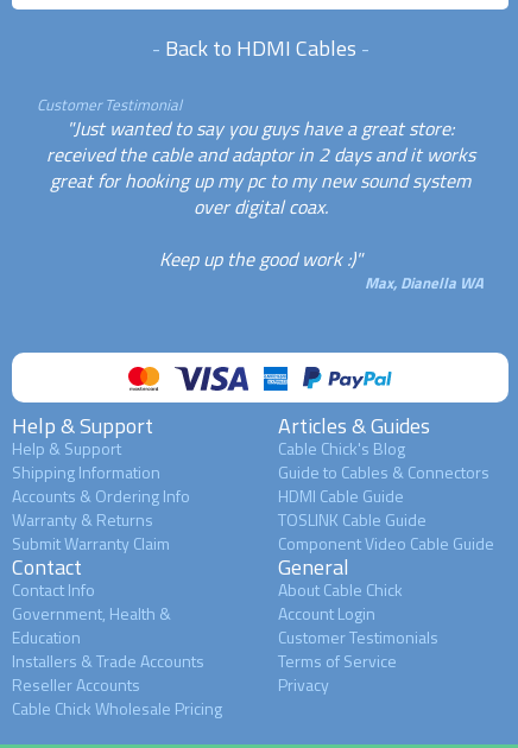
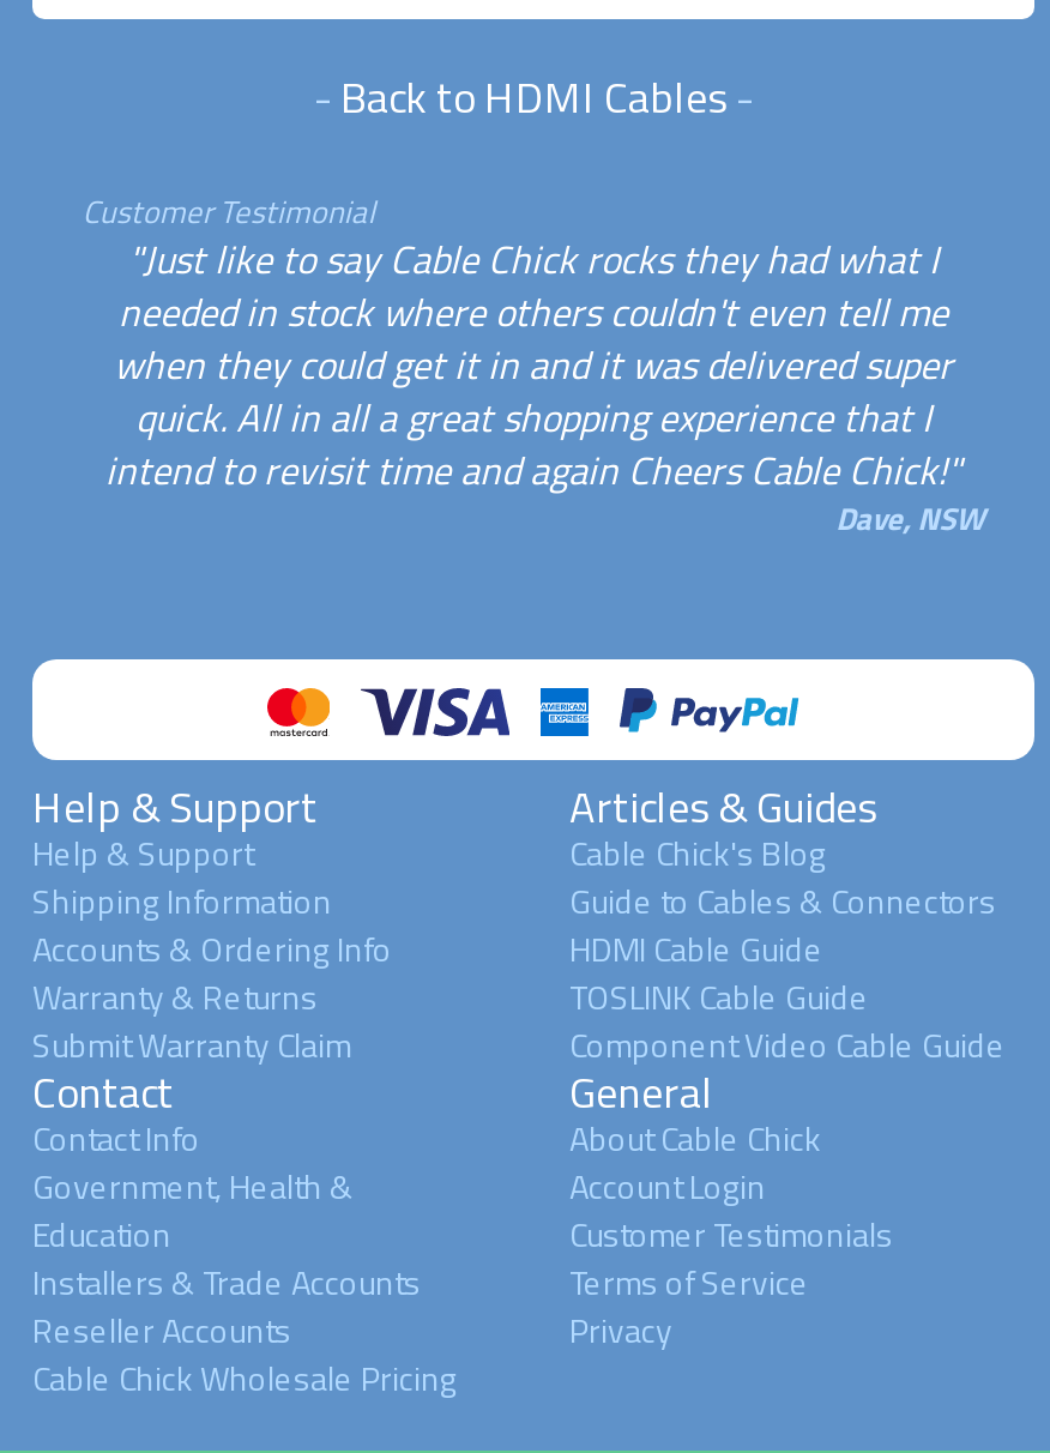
- "Just wanted to say you guys have a great store:
- received the cable and adaptor in 2 days and it works
- great for hooking up my pc to my new sound system
- over digital coax.
- Keep up the good work :)"
- Max, Dianella WA
+ "Just like to say Cable Chick rocks they had what I
+ needed in stock where others couldn't even tell me
+ when they could get it in and it was delivered super
+ quick. All in all a great shopping experience that I
+ intend to revisit time and again Cheers Cable Chick!"
+ Dave, NSW
